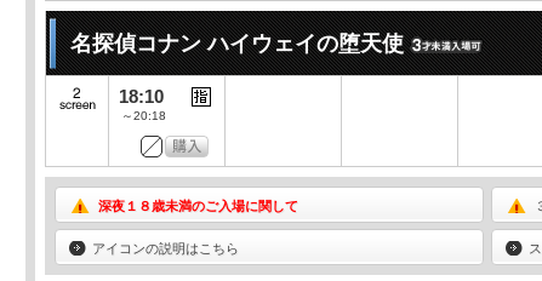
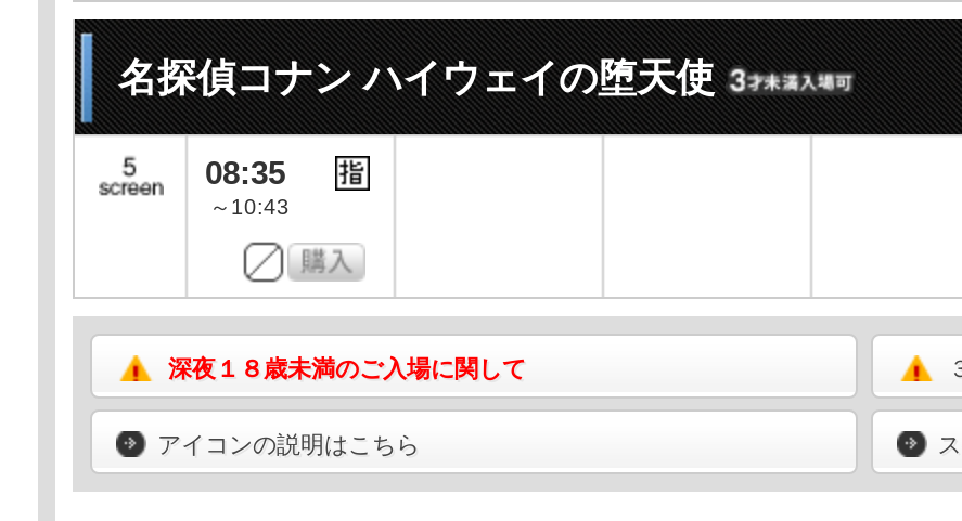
- 18:10
+ 08:35

- ～20:18
+ ～10:43
